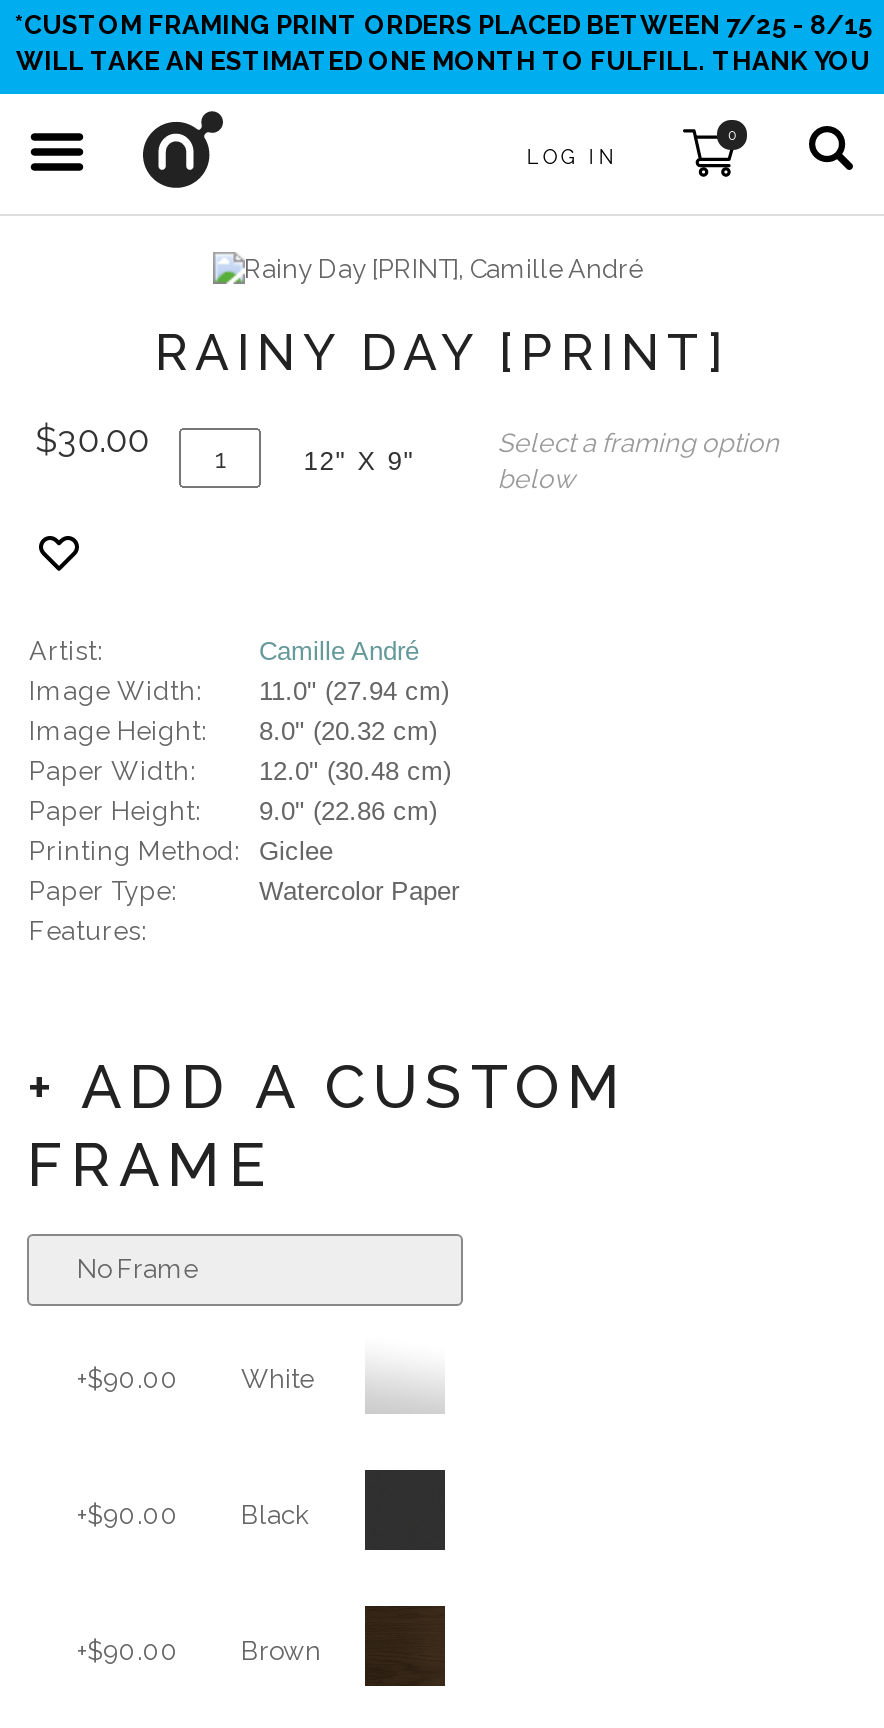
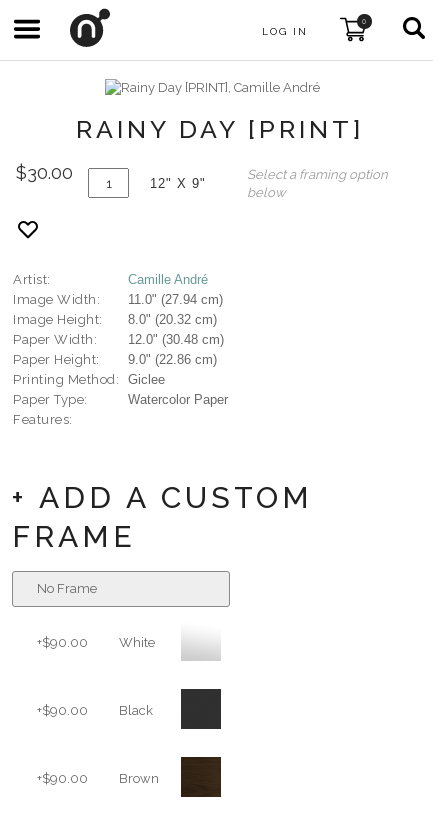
- *CUSTOM FRAMING PRINT ORDERS PLACED BETWEEN 7/25 - 8/15
- WILL TAKE AN ESTIMATED ONE MONTH TO FULFILL. THANK YOU
